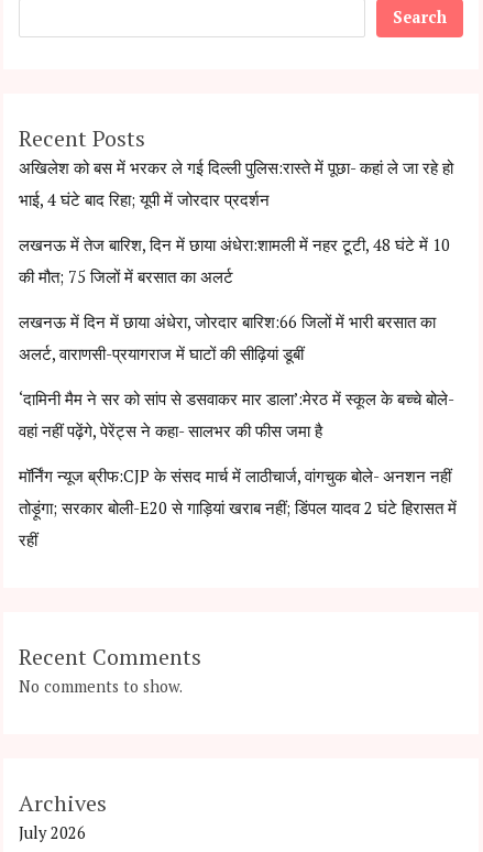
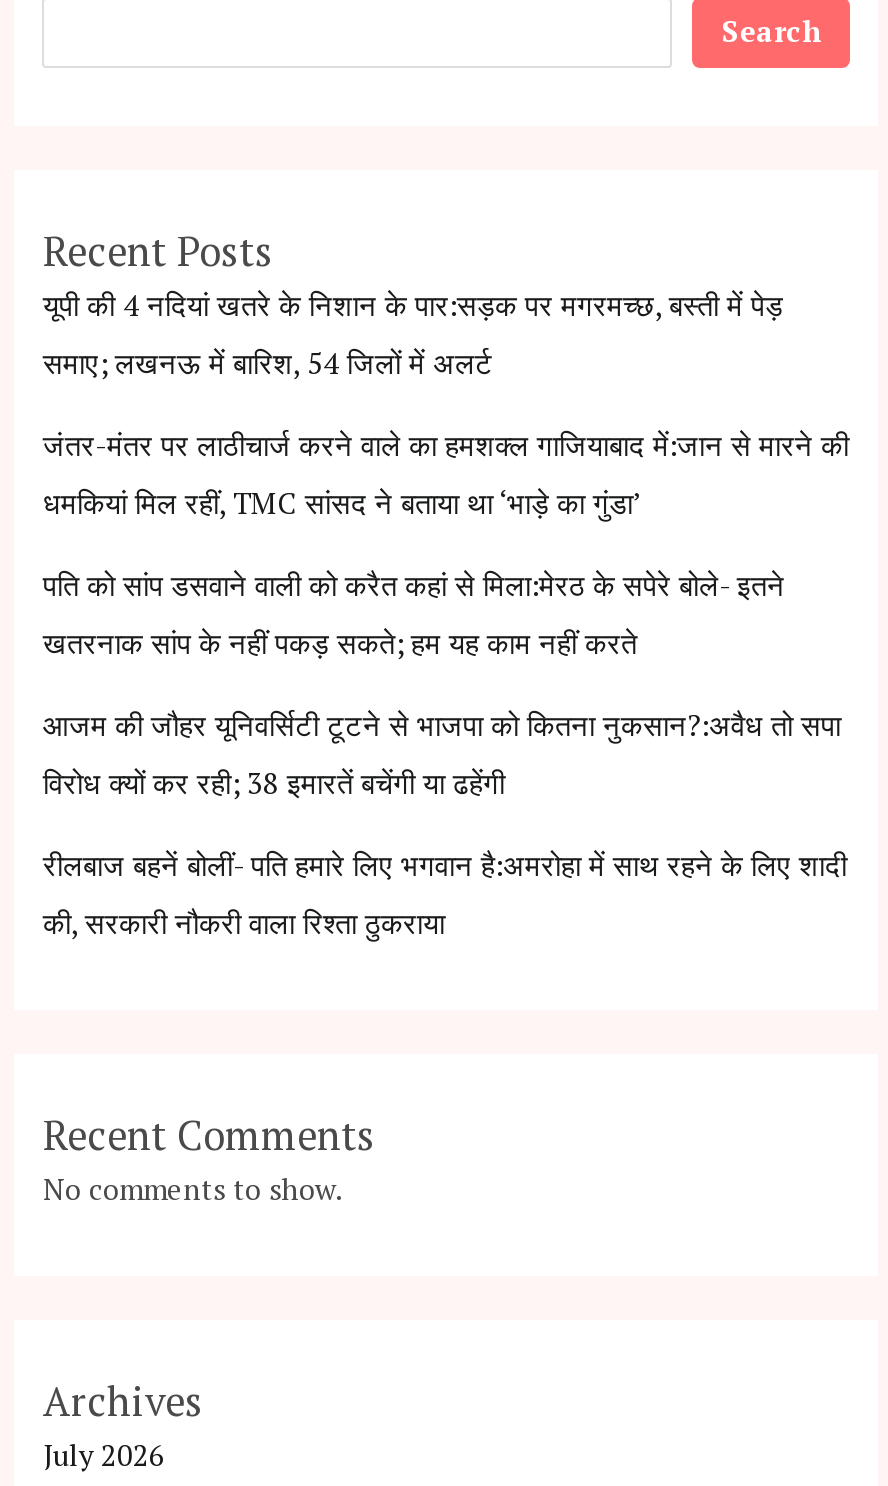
- अखिलेश को बस में भरकर ले गई दिल्ली पुलिस:रास्ते में पूछा- कहां ले जा रहे हो
- भाई, 4 घंटे बाद रिहा; यूपी में जोरदार प्रदर्शन
- लखनऊ में तेज बारिश, दिन में छाया अंधेरा:शामली में नहर टूटी, 48 घंटे में 10
- की मौत; 75 जिलों में बरसात का अलर्ट
- लखनऊ में दिन में छाया अंधेरा, जोरदार बारिश:66 जिलों में भारी बरसात का
- अलर्ट, वाराणसी-प्रयागराज में घाटों की सीढ़ियां डूबीं
- ‘दामिनी मैम ने सर को सांप से डसवाकर मार डाला’:मेरठ में स्कूल के बच्चे बोले-
- वहां नहीं पढ़ेंगे, पेरेंट्स ने कहा- सालभर की फीस जमा है
- मॉर्निंग न्यूज ब्रीफ:CJP के संसद मार्च में लाठीचार्ज, वांगचुक बोले- अनशन नहीं
- तोड़ूंगा; सरकार बोली-E20 से गाड़ियां खराब नहीं; डिंपल यादव 2 घंटे हिरासत में
- रहीं
+ यूपी की 4 नदियां खतरे के निशान के पार:सड़क पर मगरमच्छ, बस्ती में पेड़
+ समाए; लखनऊ में बारिश, 54 जिलों में अलर्ट
+ जंतर-मंतर पर लाठीचार्ज करने वाले का हमशक्ल गाजियाबाद में:जान से मारने की
+ धमकियां मिल रहीं, TMC सांसद ने बताया था ‘भाड़े का गुंडा’
+ पति को सांप डसवाने वाली को करैत कहां से मिला:मेरठ के सपेरे बोले- इतने
+ खतरनाक सांप के नहीं पकड़ सकते; हम यह काम नहीं करते
+ आजम की जौहर यूनिवर्सिटी टूटने से भाजपा को कितना नुकसान?:अवैध तो सपा
+ विरोध क्यों कर रही; 38 इमारतें बचेंगी या ढहेंगी
+ रीलबाज बहनें बोलीं- पति हमारे लिए भगवान है:अमरोहा में साथ रहने के लिए शादी
+ की, सरकारी नौकरी वाला रिश्ता ठुकराया
